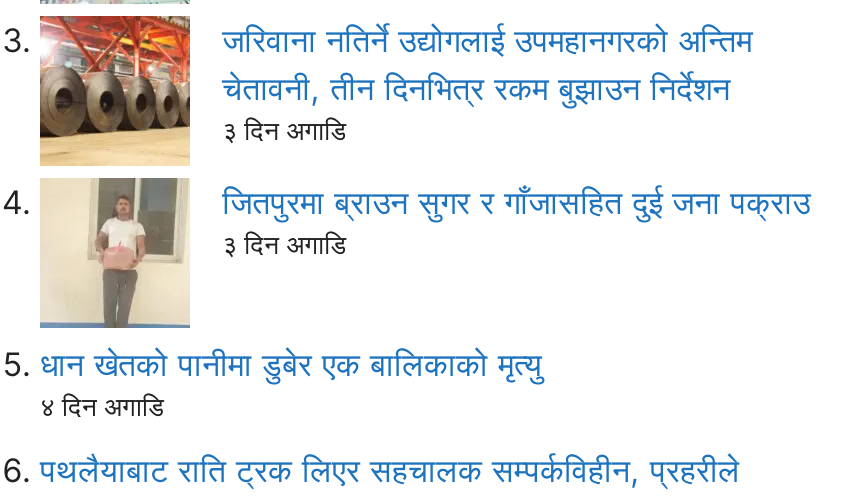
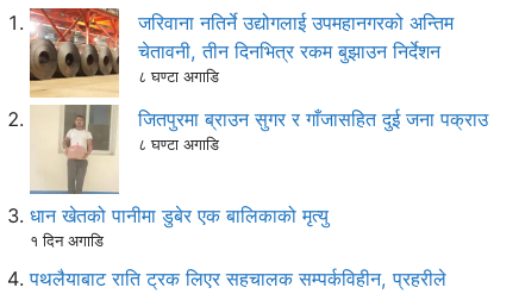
- ३ दिन अगाडि
+ ८ घण्टा अगाडि

- ३ दिन अगाडि
+ ८ घण्टा अगाडि

- ४ दिन अगाडि
+ १ दिन अगाडि
